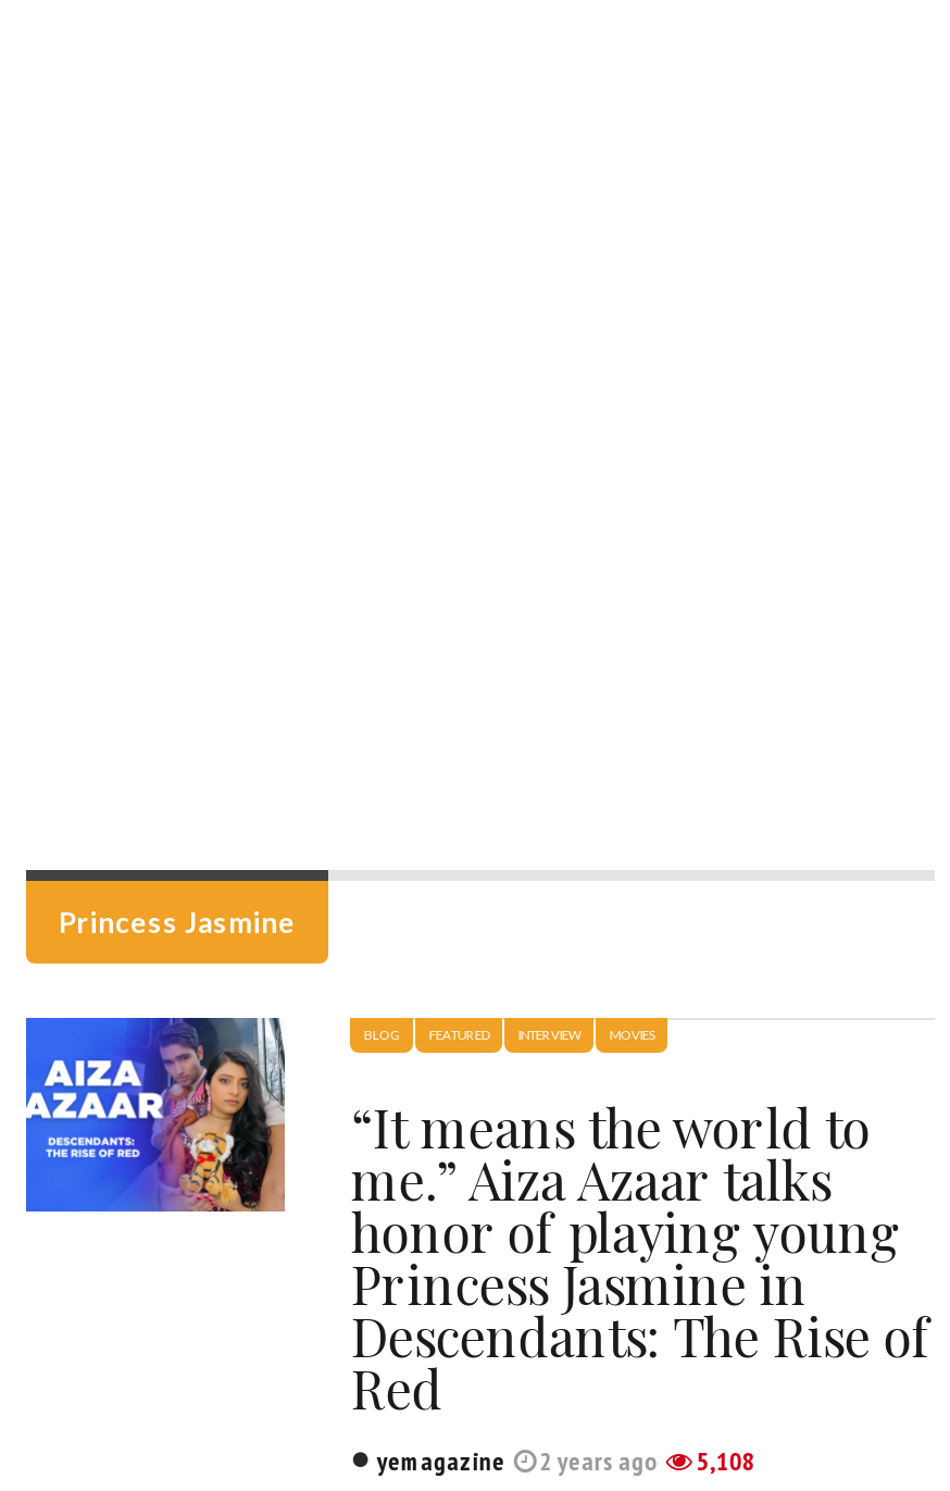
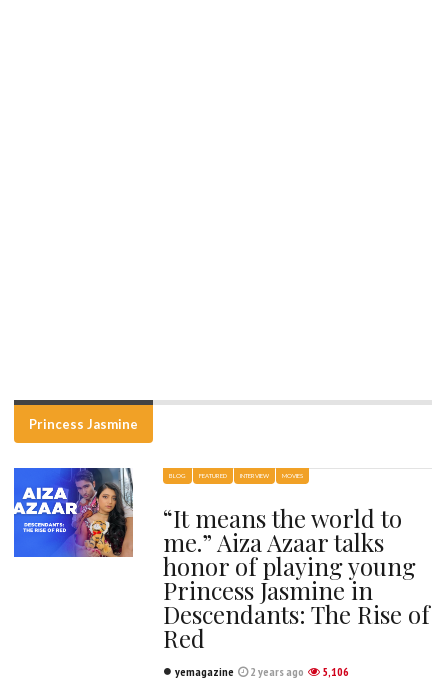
- yemagazine 2 years ago 5,108
+ yemagazine 2 years ago 5,106
